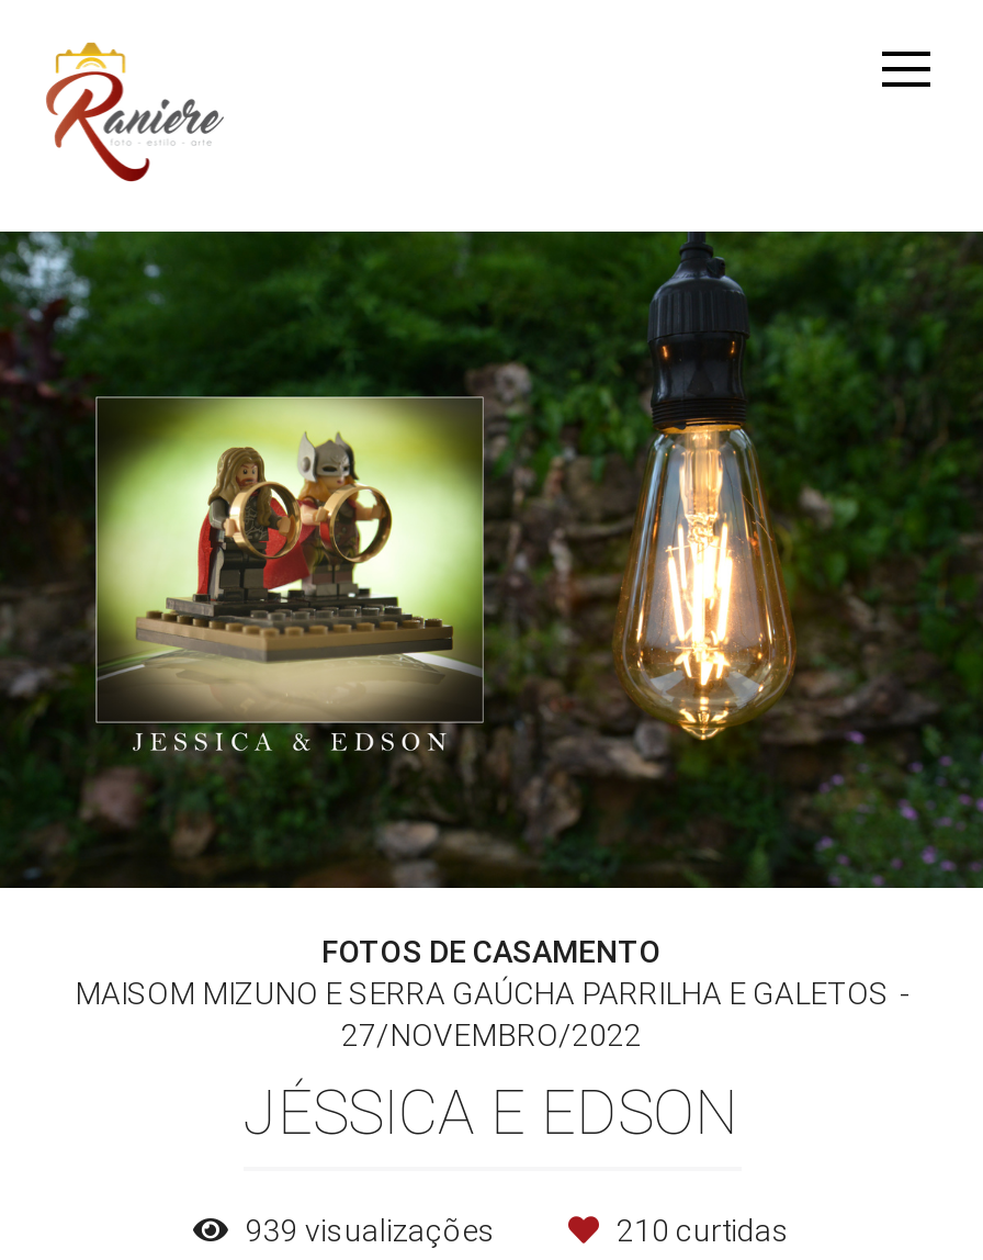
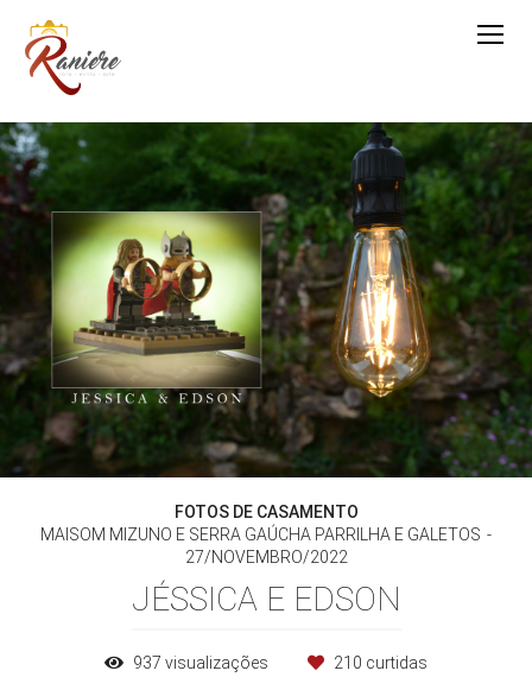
- 939 visualizações
+ 937 visualizações
